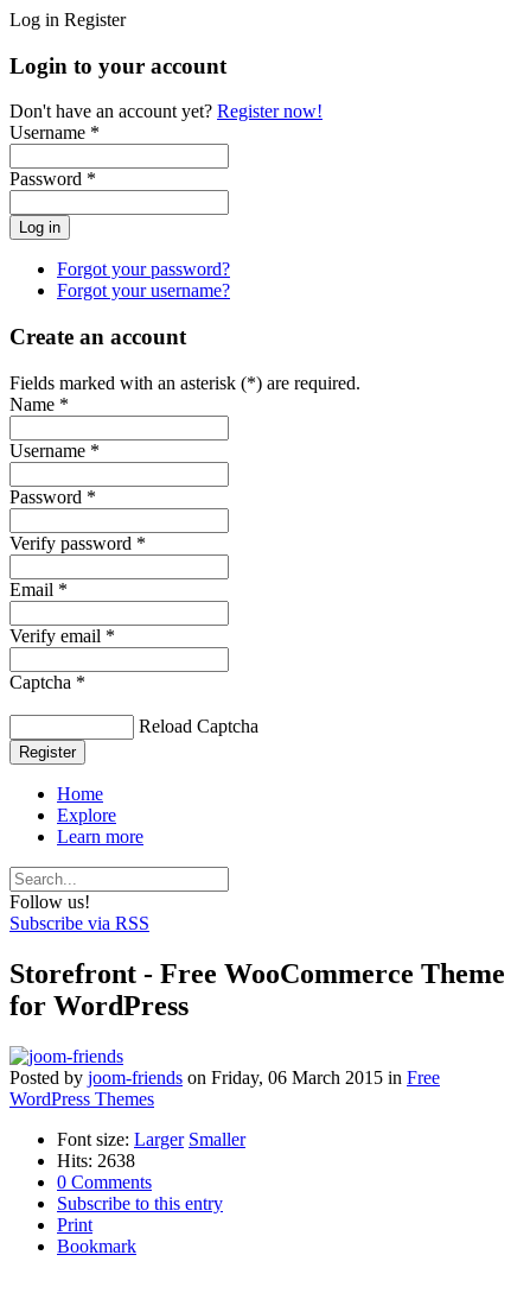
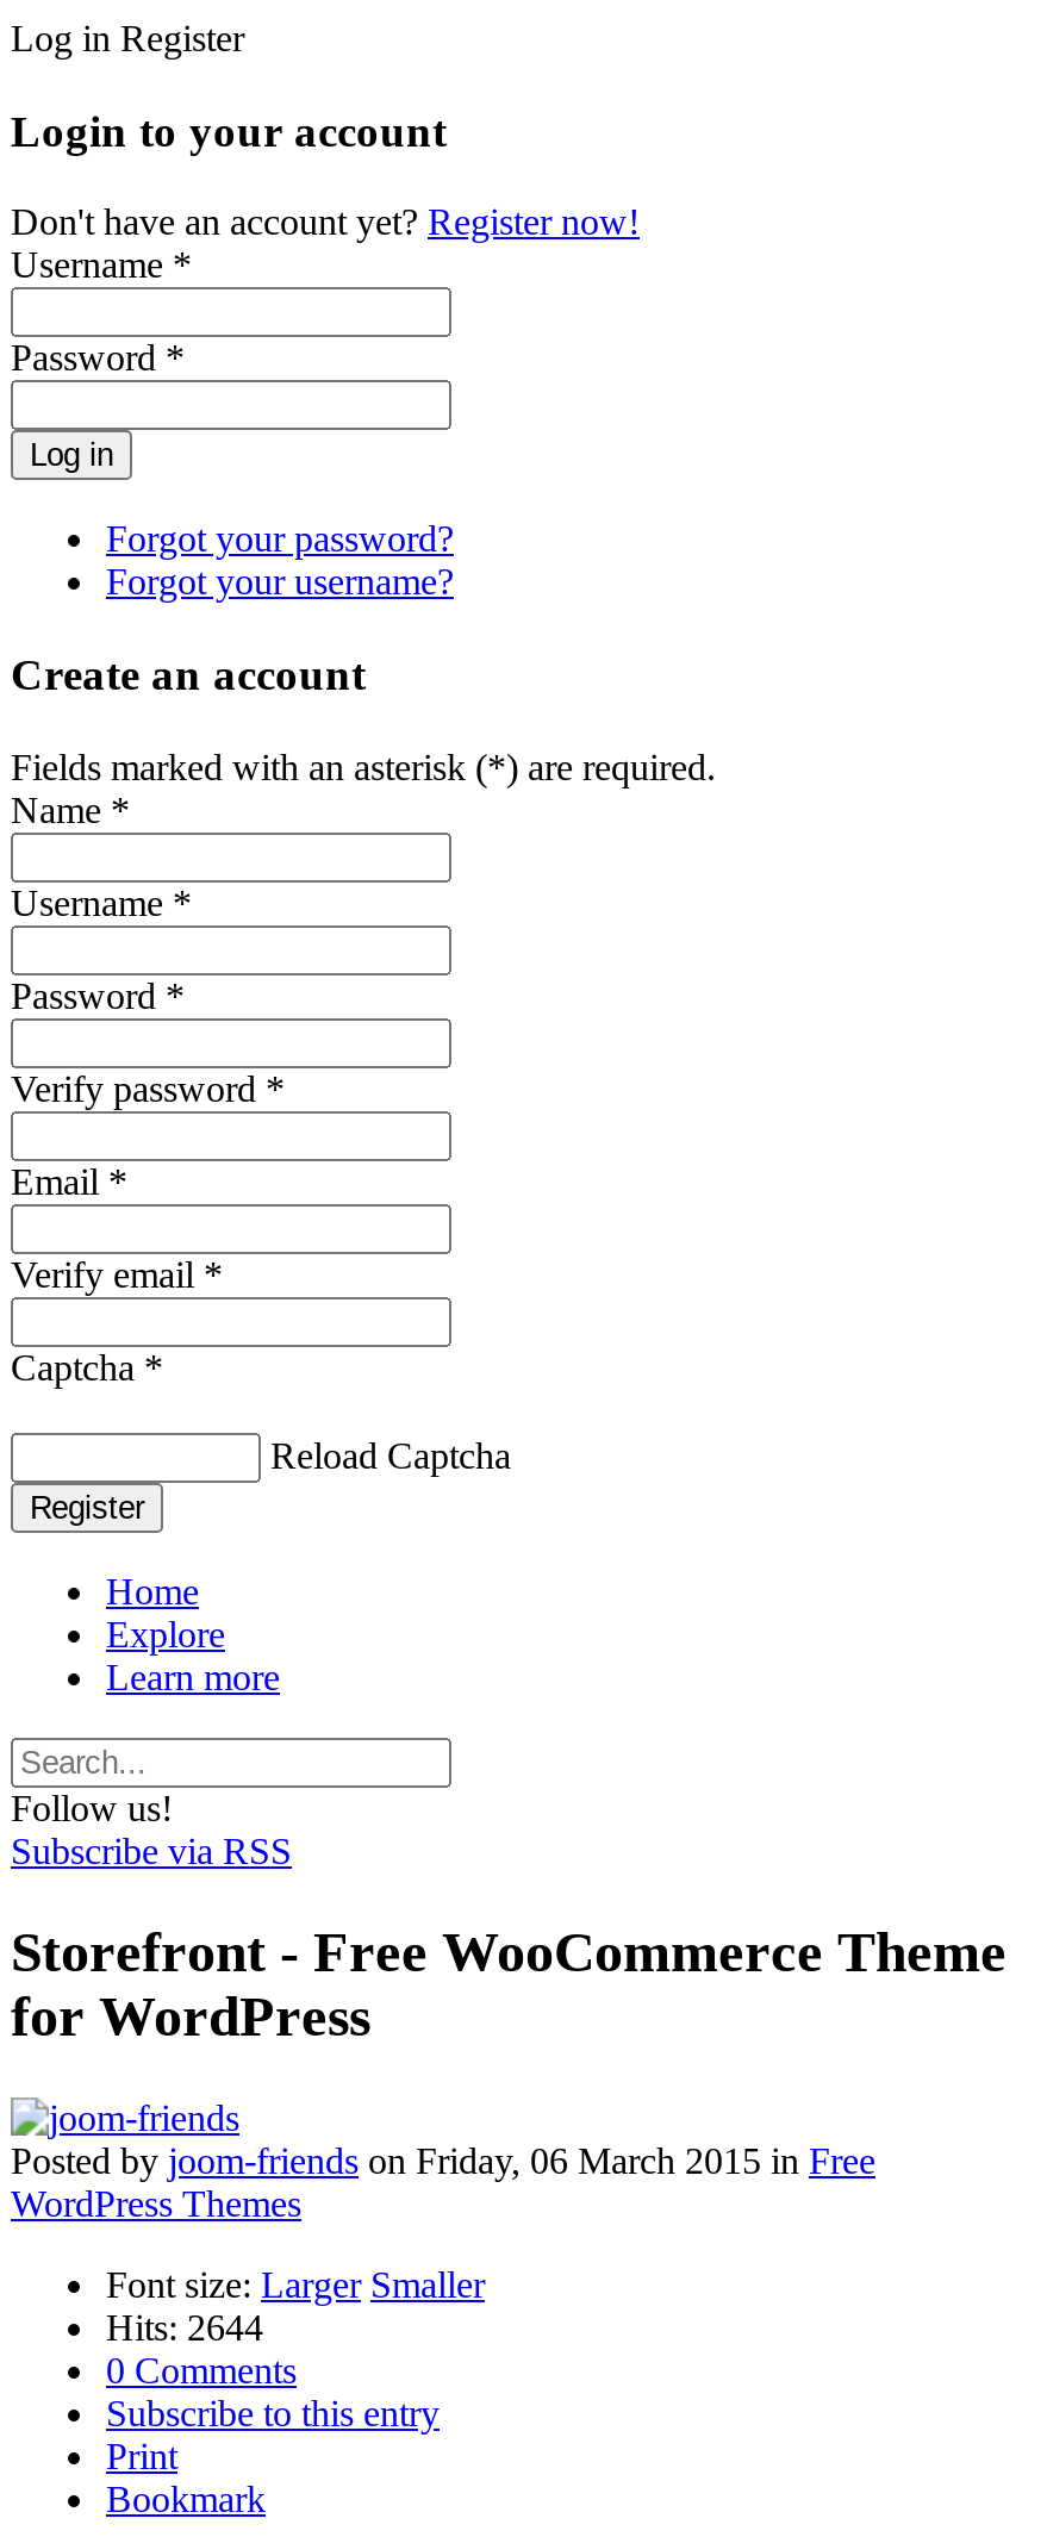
- Hits: 2638
+ Hits: 2644
